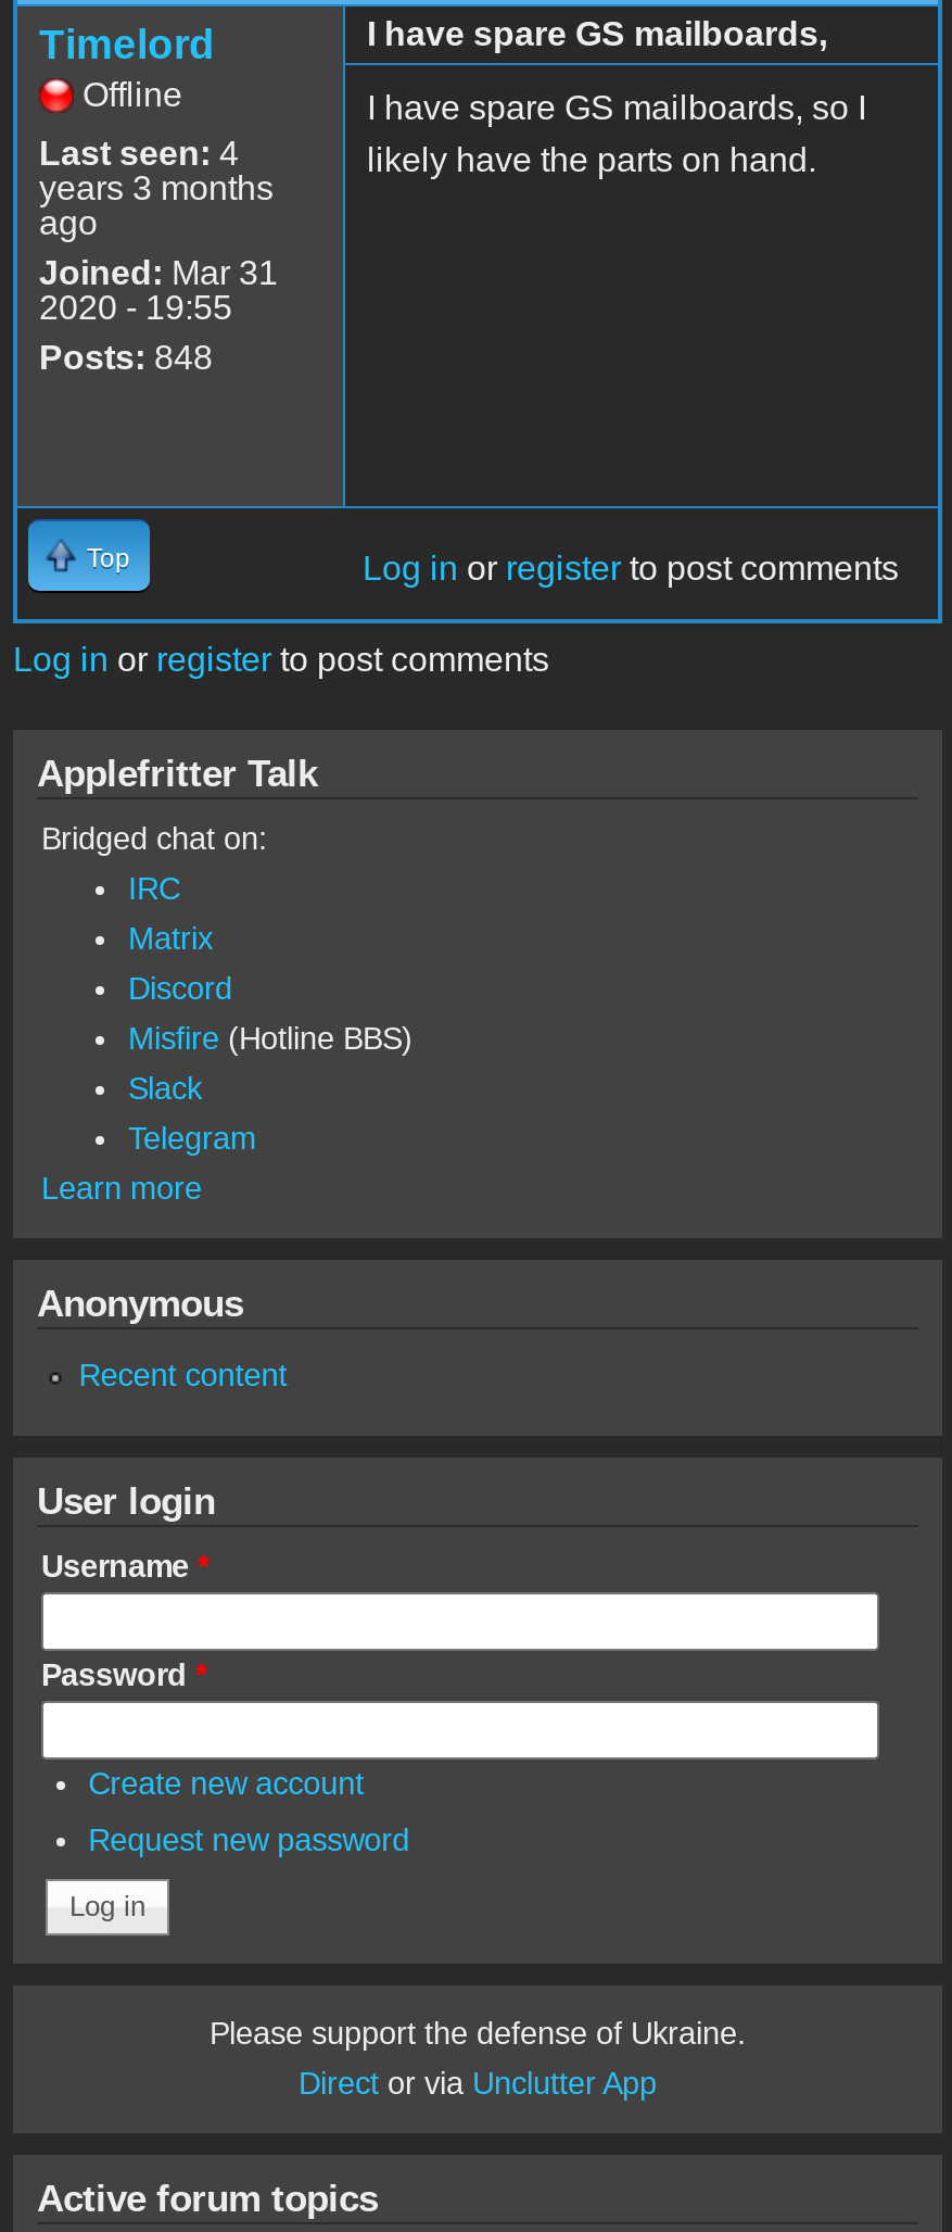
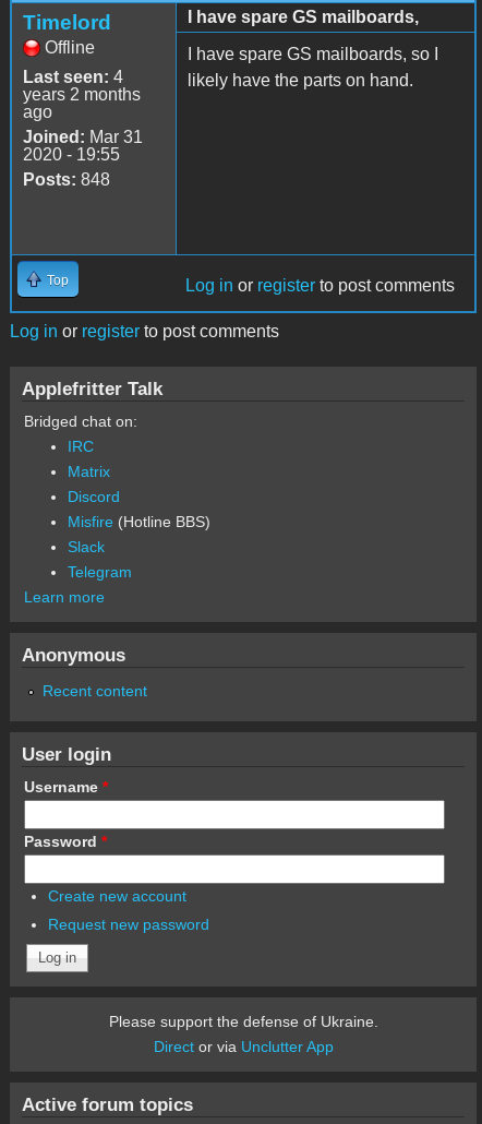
- years 3 months
+ years 2 months
